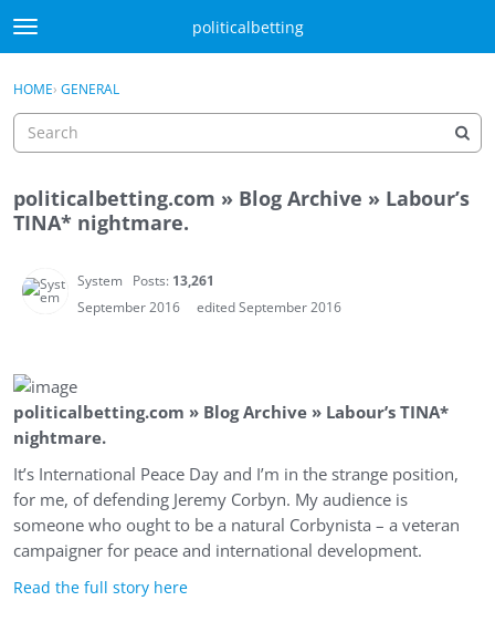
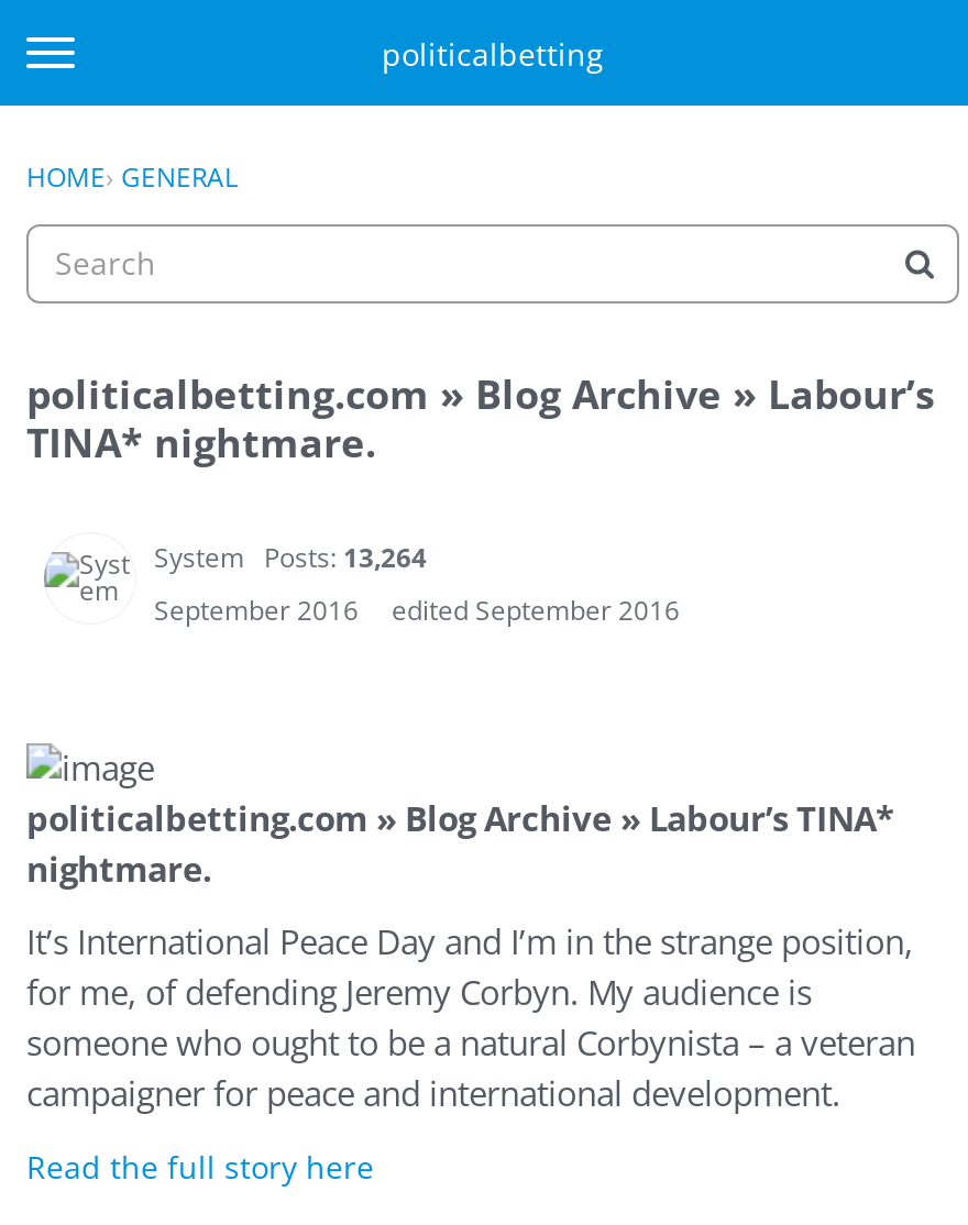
- System Posts: 13,261
+ System Posts: 13,264
